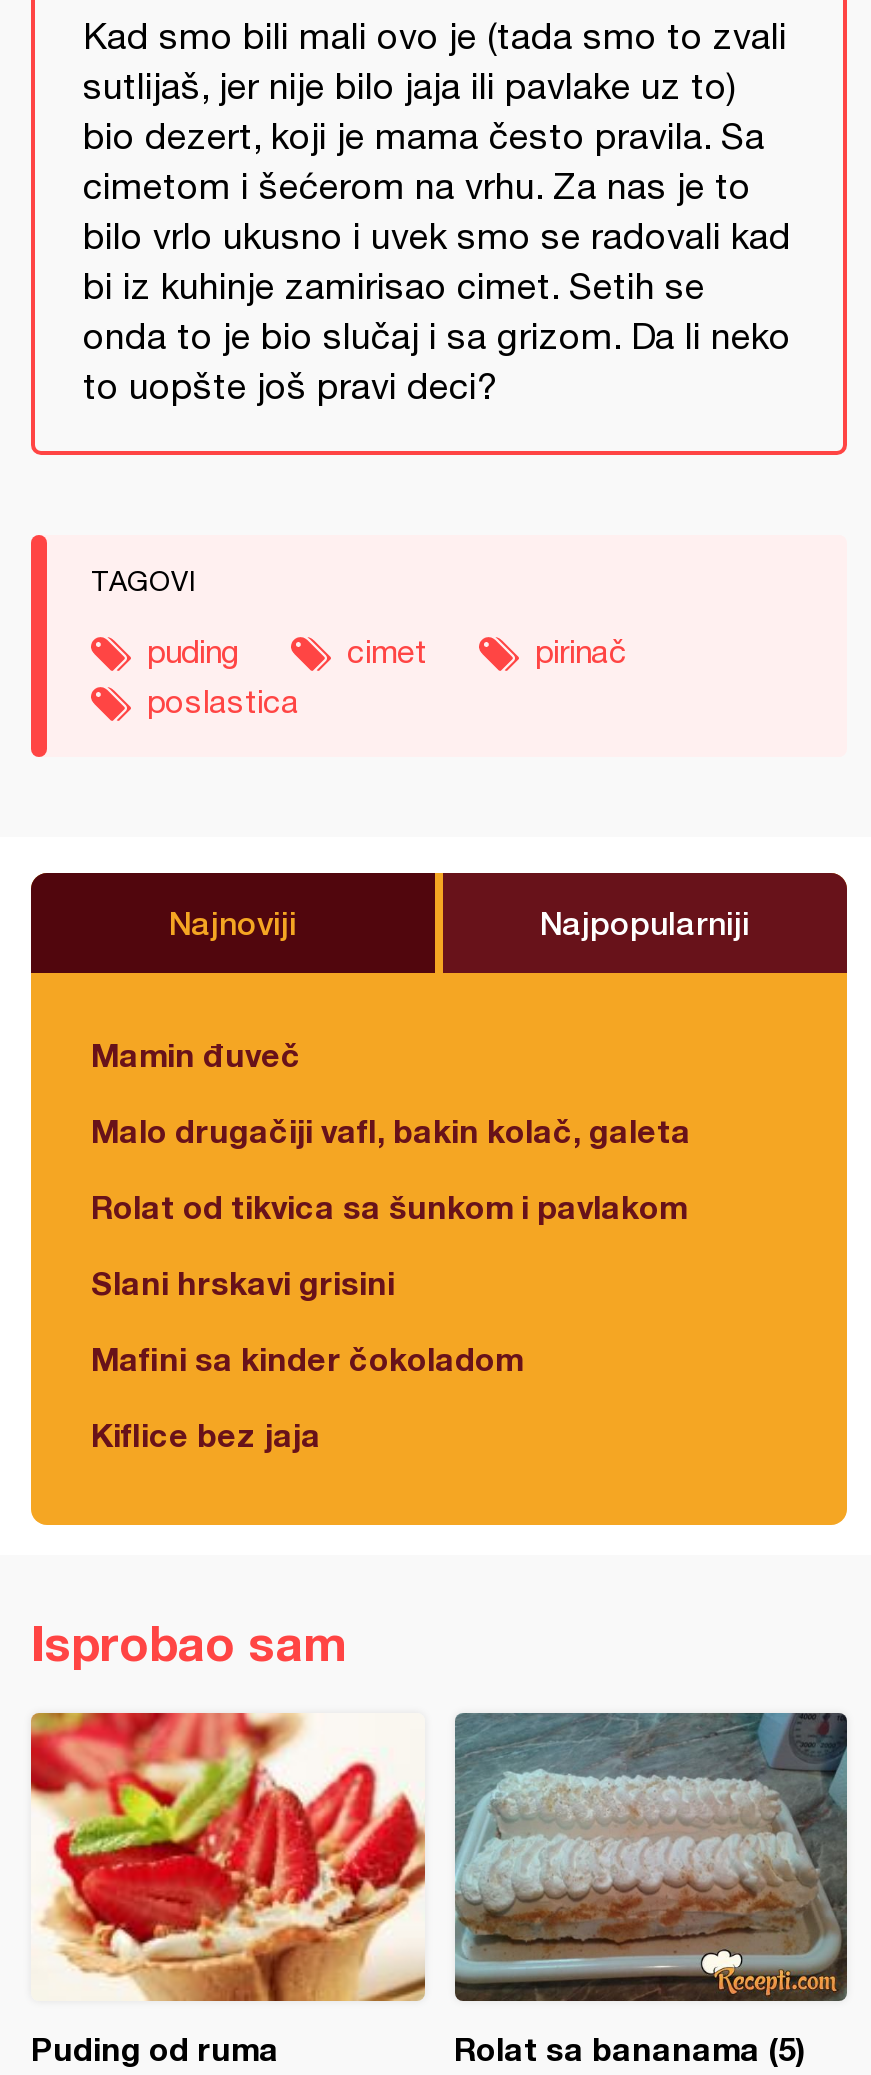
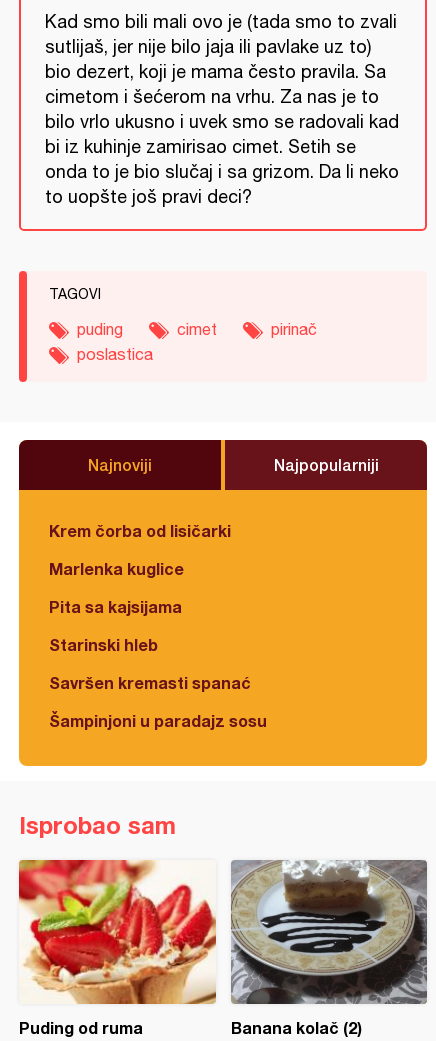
- Mamin đuveč
+ Krem čorba od lisičarki

- Malo drugačiji vafl, bakin kolač, galeta
+ Marlenka kuglice

- Rolat od tikvica sa šunkom i pavlakom
+ Pita sa kajsijama

- Slani hrskavi grisini
+ Starinski hleb

- Mafini sa kinder čokoladom
+ Savršen kremasti spanać

- Kiflice bez jaja
+ Šampinjoni u paradajz sosu

- [image]
- Rolat sa bananama (5)
+ [image]
+ Banana kolač (2)
